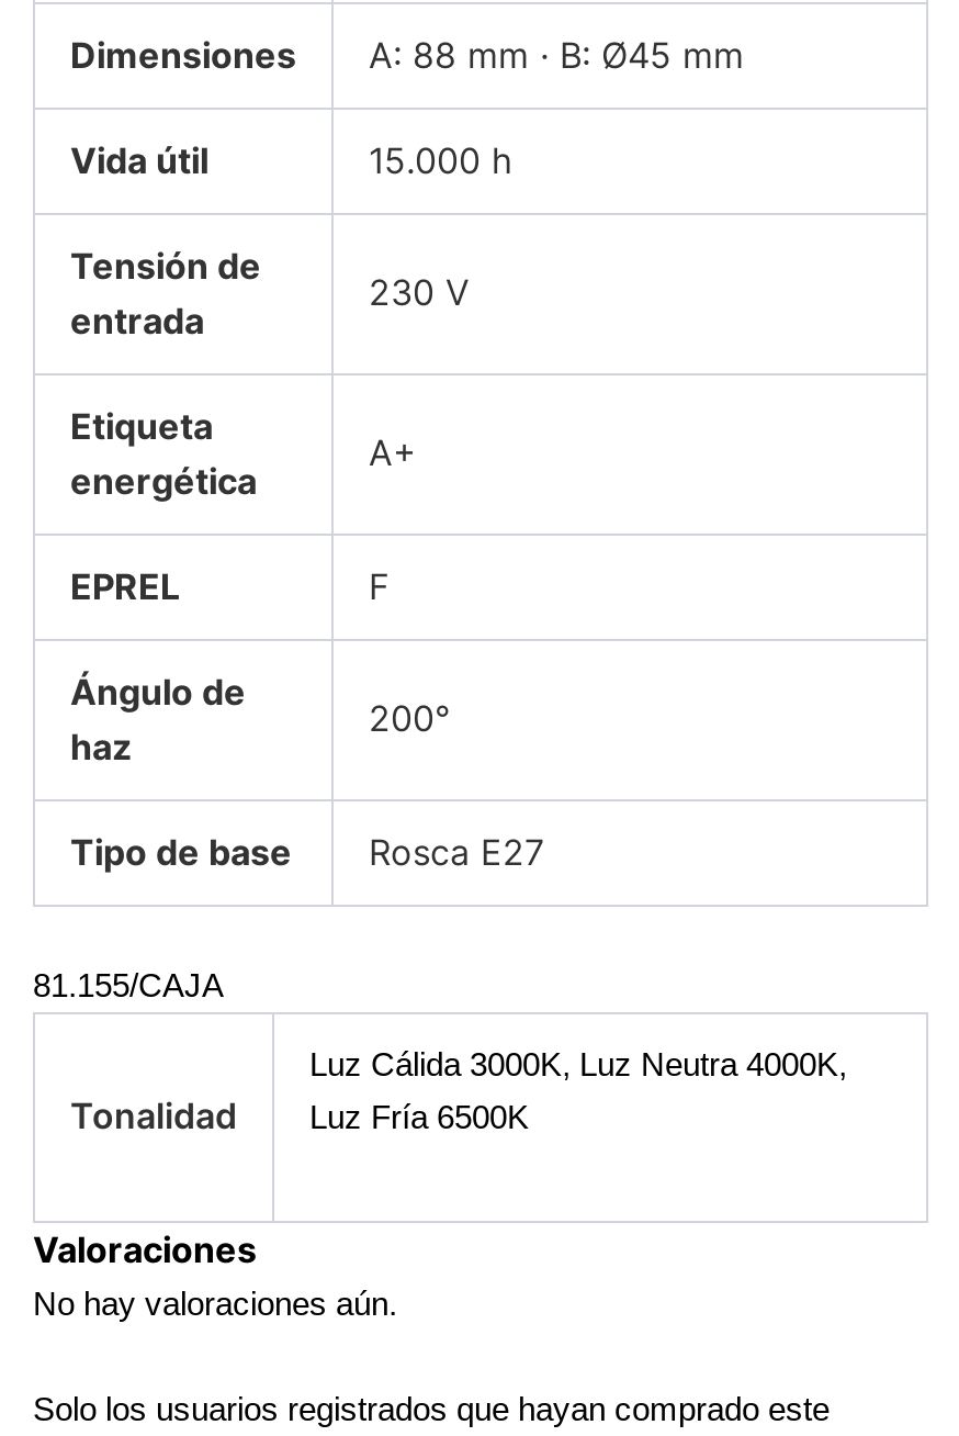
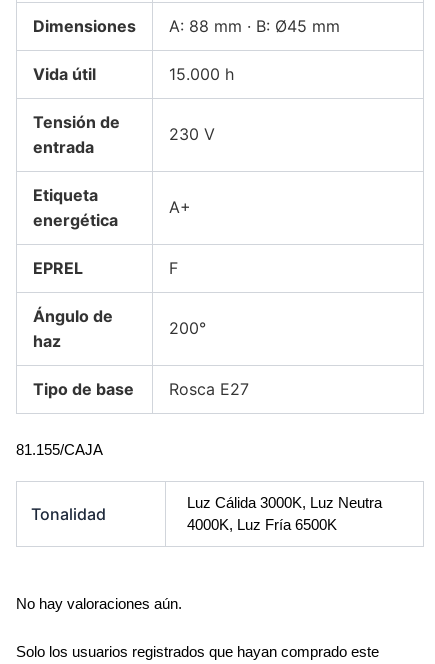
- Luz Cálida 3000K, Luz Neutra 4000K,
- Luz Fría 6500K
- Valoraciones
+ Luz Cálida 3000K, Luz Neutra
+ 4000K, Luz Fría 6500K
